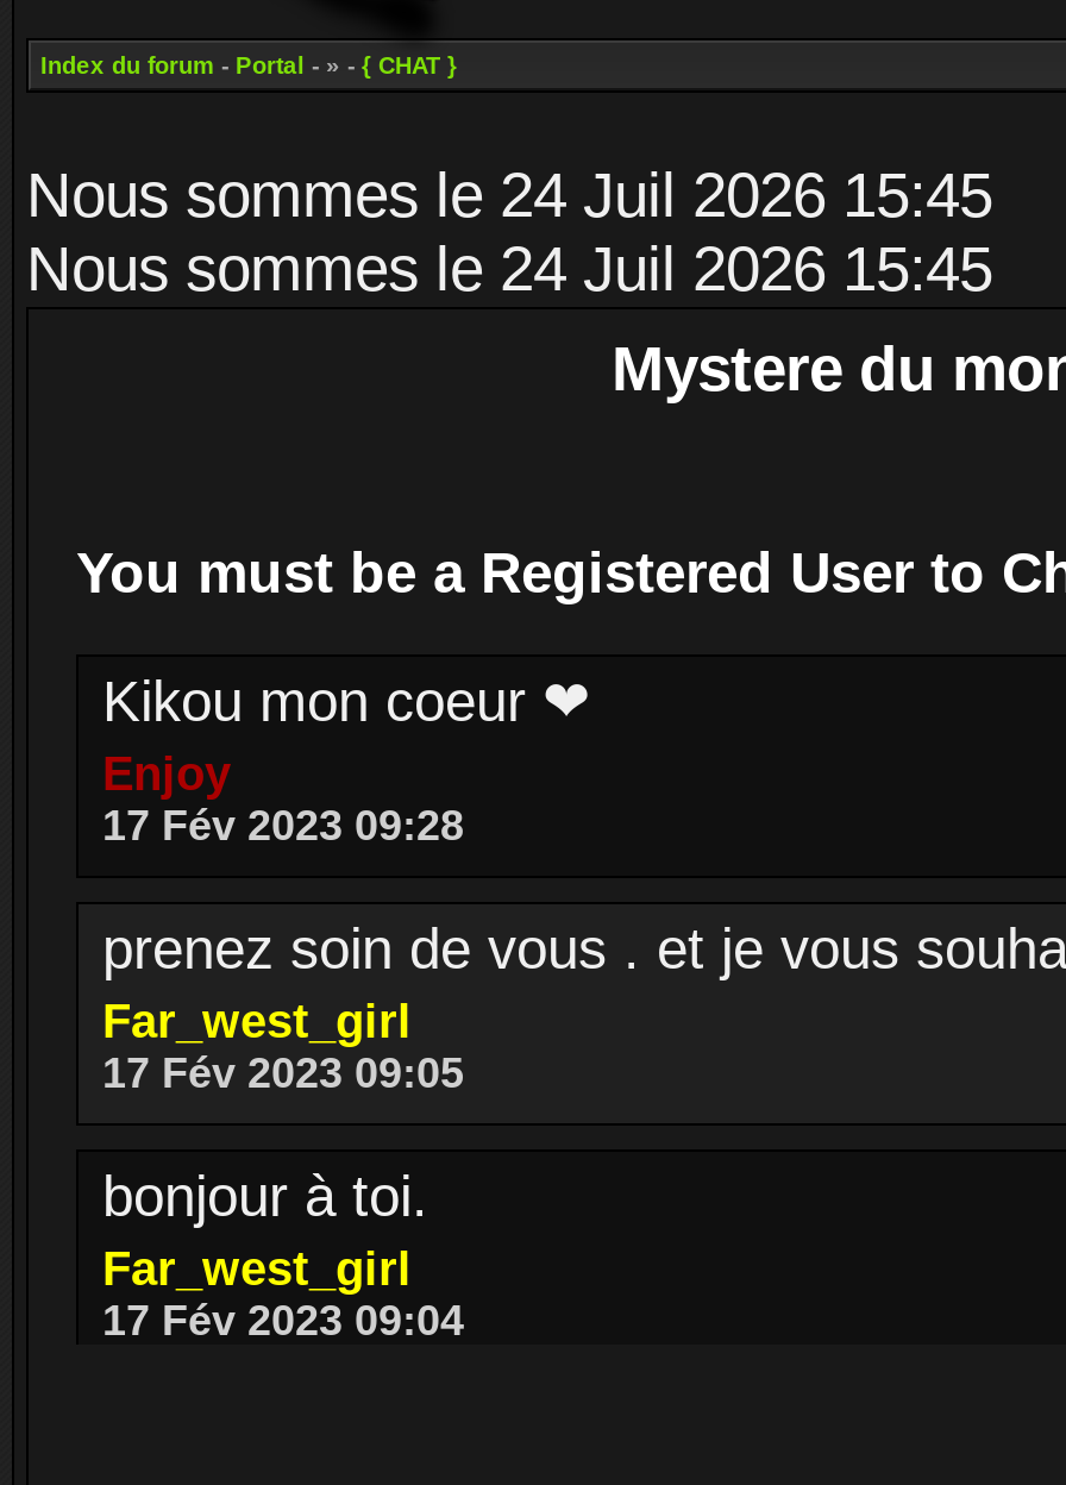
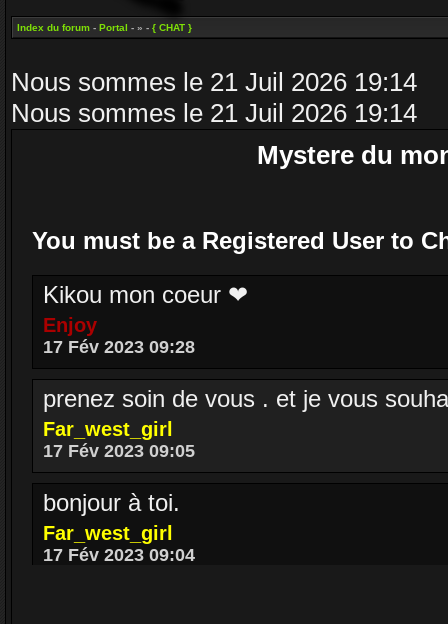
- Nous sommes le 24 Juil 2026 15:45
+ Nous sommes le 21 Juil 2026 19:14

- Nous sommes le 24 Juil 2026 15:45
+ Nous sommes le 21 Juil 2026 19:14
